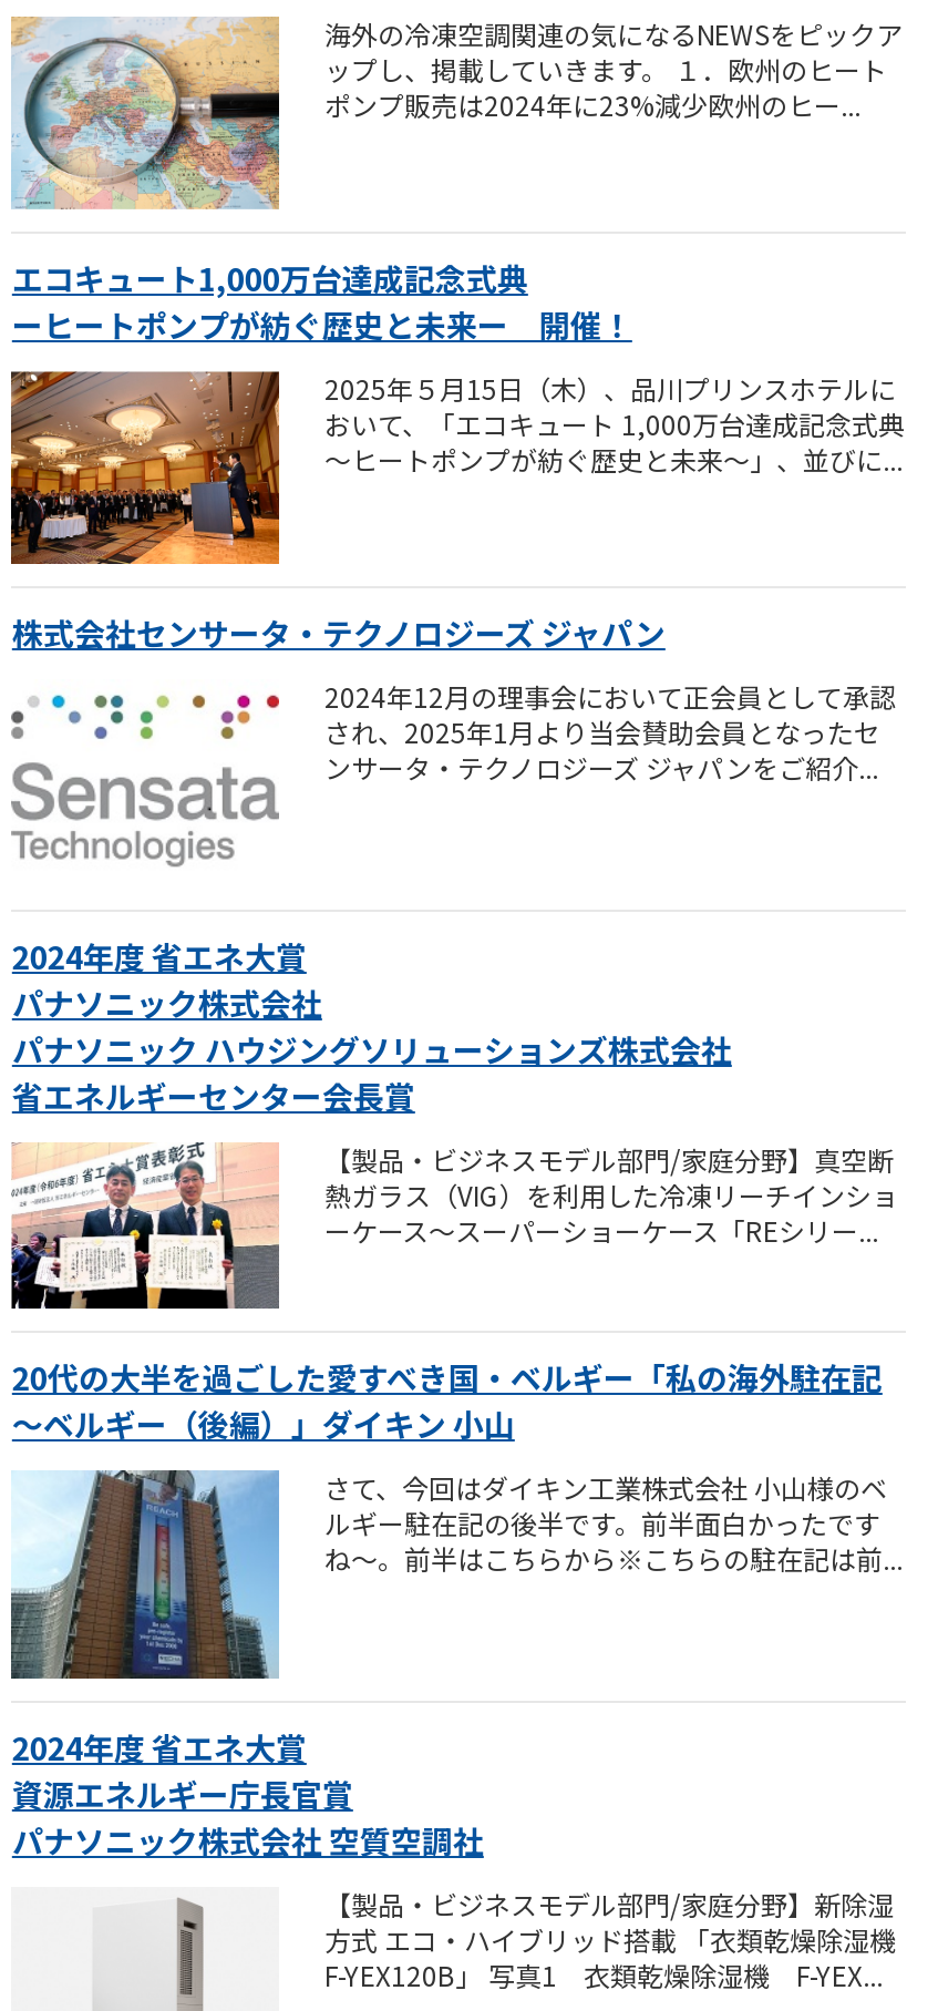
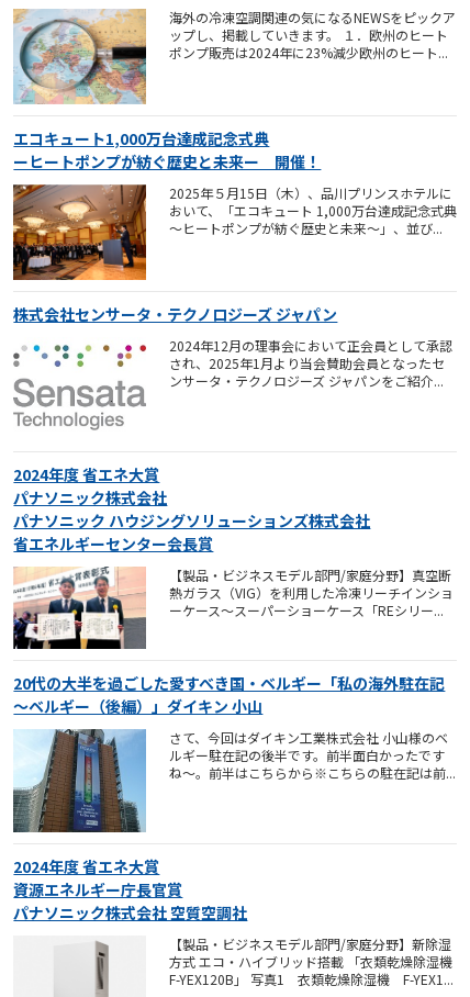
- ポンプ販売は2024年に23%減少欧州のヒー...
+ ポンプ販売は2024年に23%減少欧州のヒート...

- ～ヒートポンプが紡ぐ歴史と未来～」、並びに...
+ ～ヒートポンプが紡ぐ歴史と未来～」、並び...

- F-YEX120B」 写真1 衣類乾燥除湿機 F-YEX...
+ F-YEX120B」 写真1 衣類乾燥除湿機 F-YEX1...
